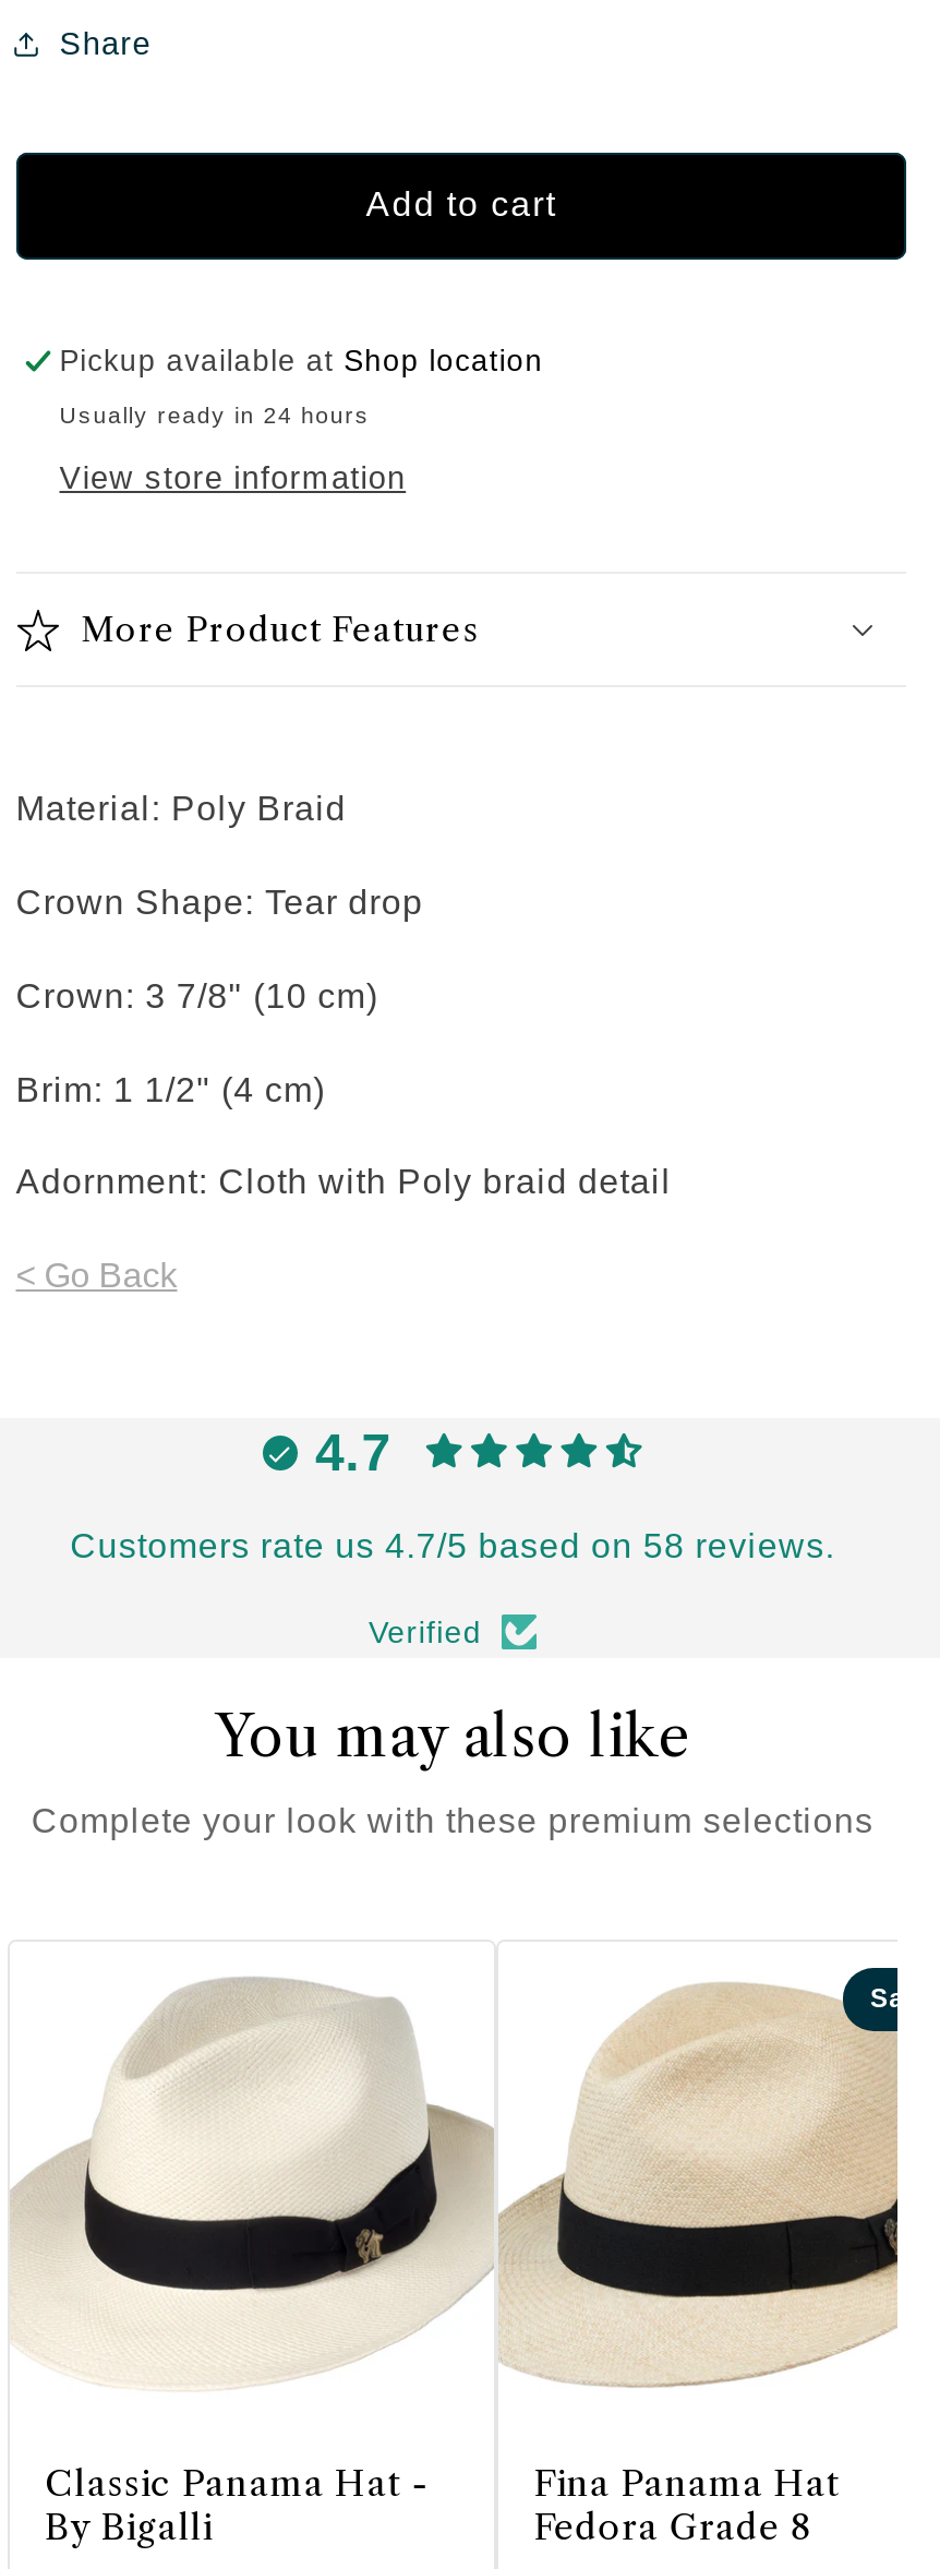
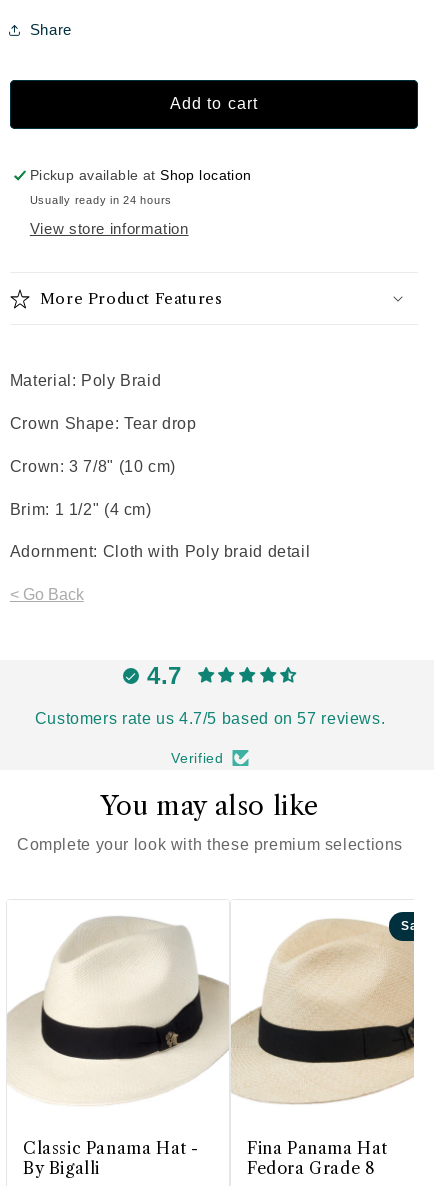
- Customers rate us 4.7/5 based on 58 reviews.
+ Customers rate us 4.7/5 based on 57 reviews.
